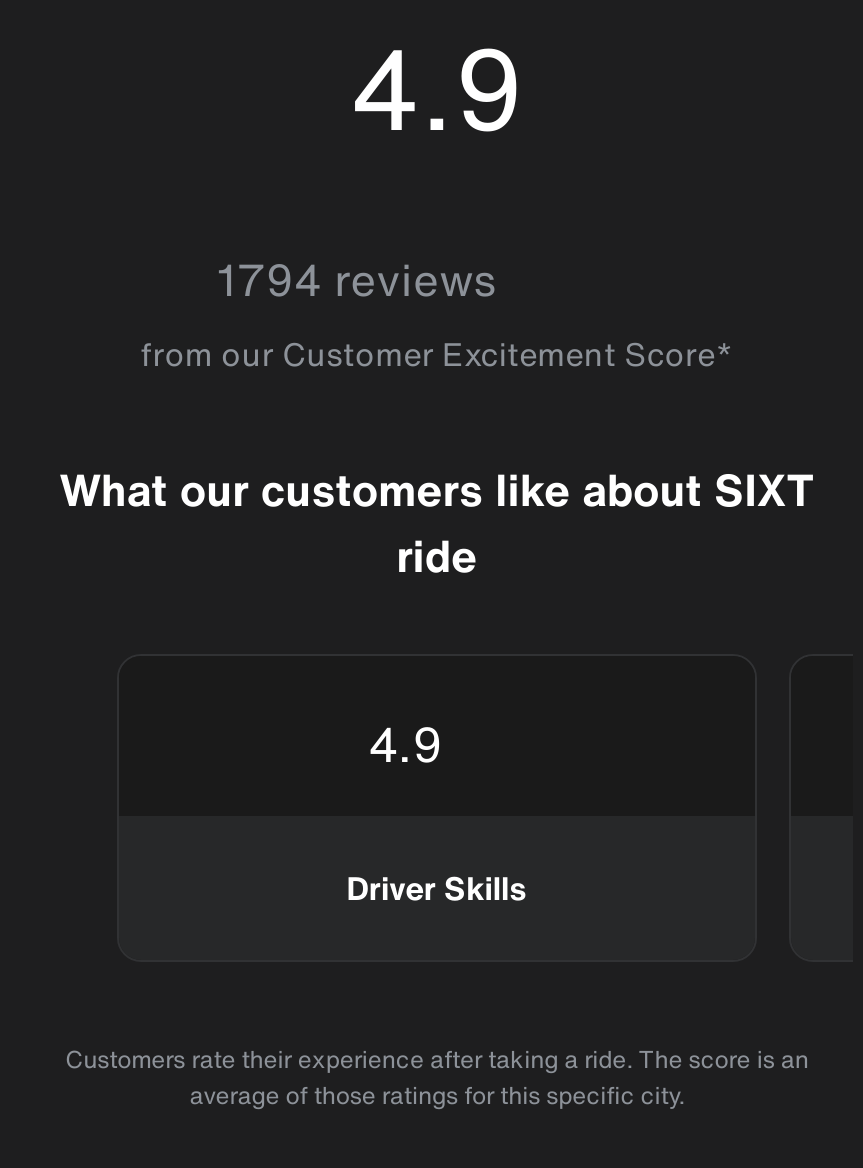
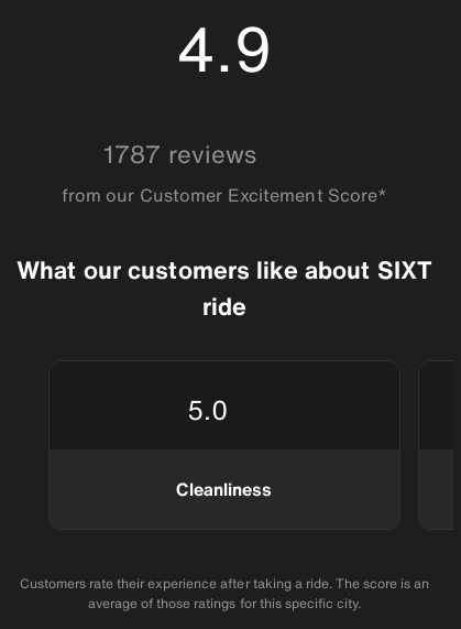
- 1794 reviews
+ 1787 reviews

- 4.9
+ 5.0

- Driver Skills
+ Cleanliness
